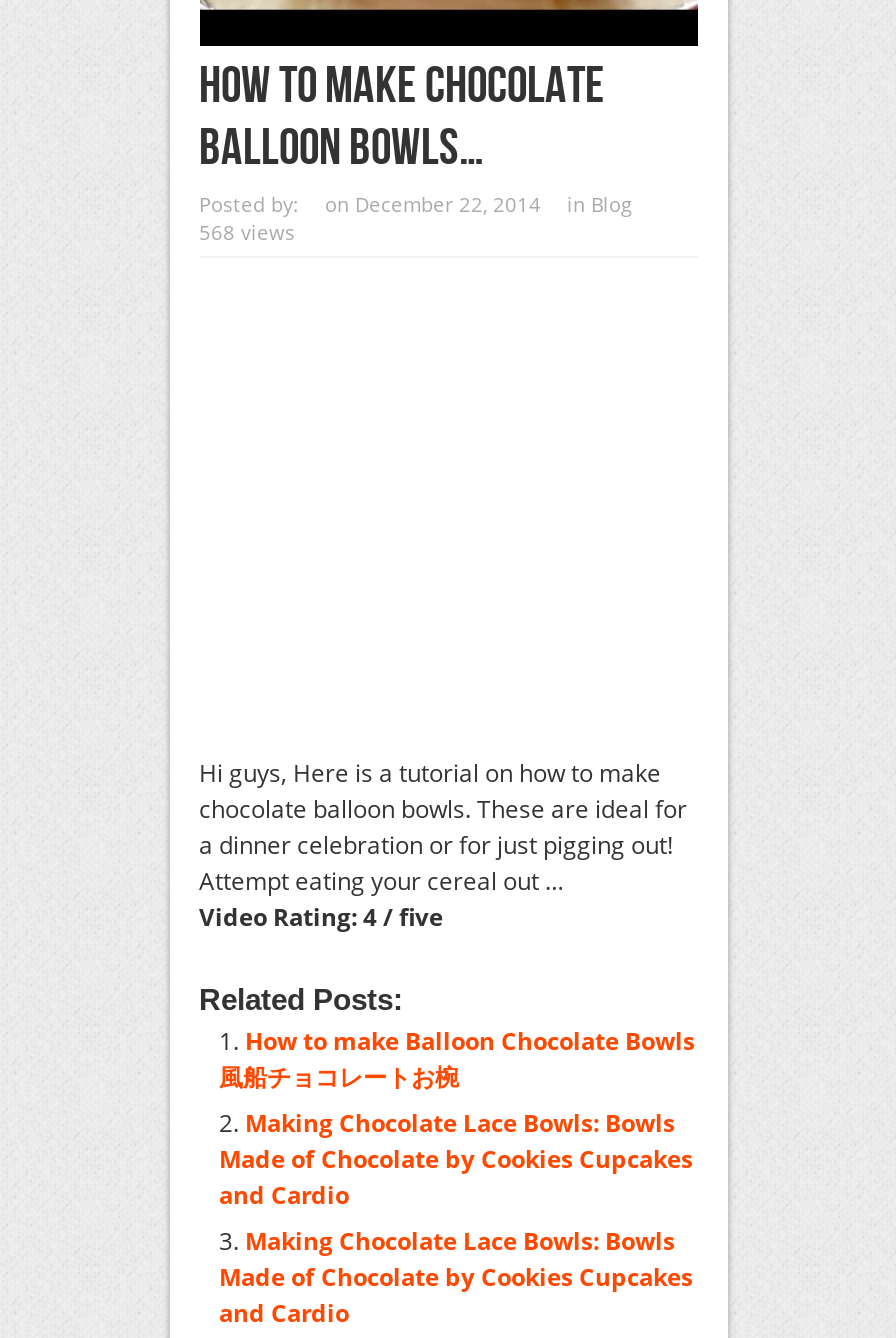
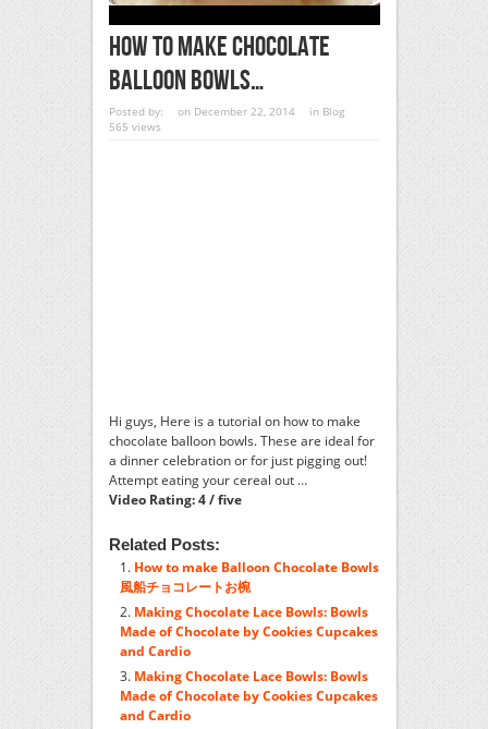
- 568 views
+ 565 views
